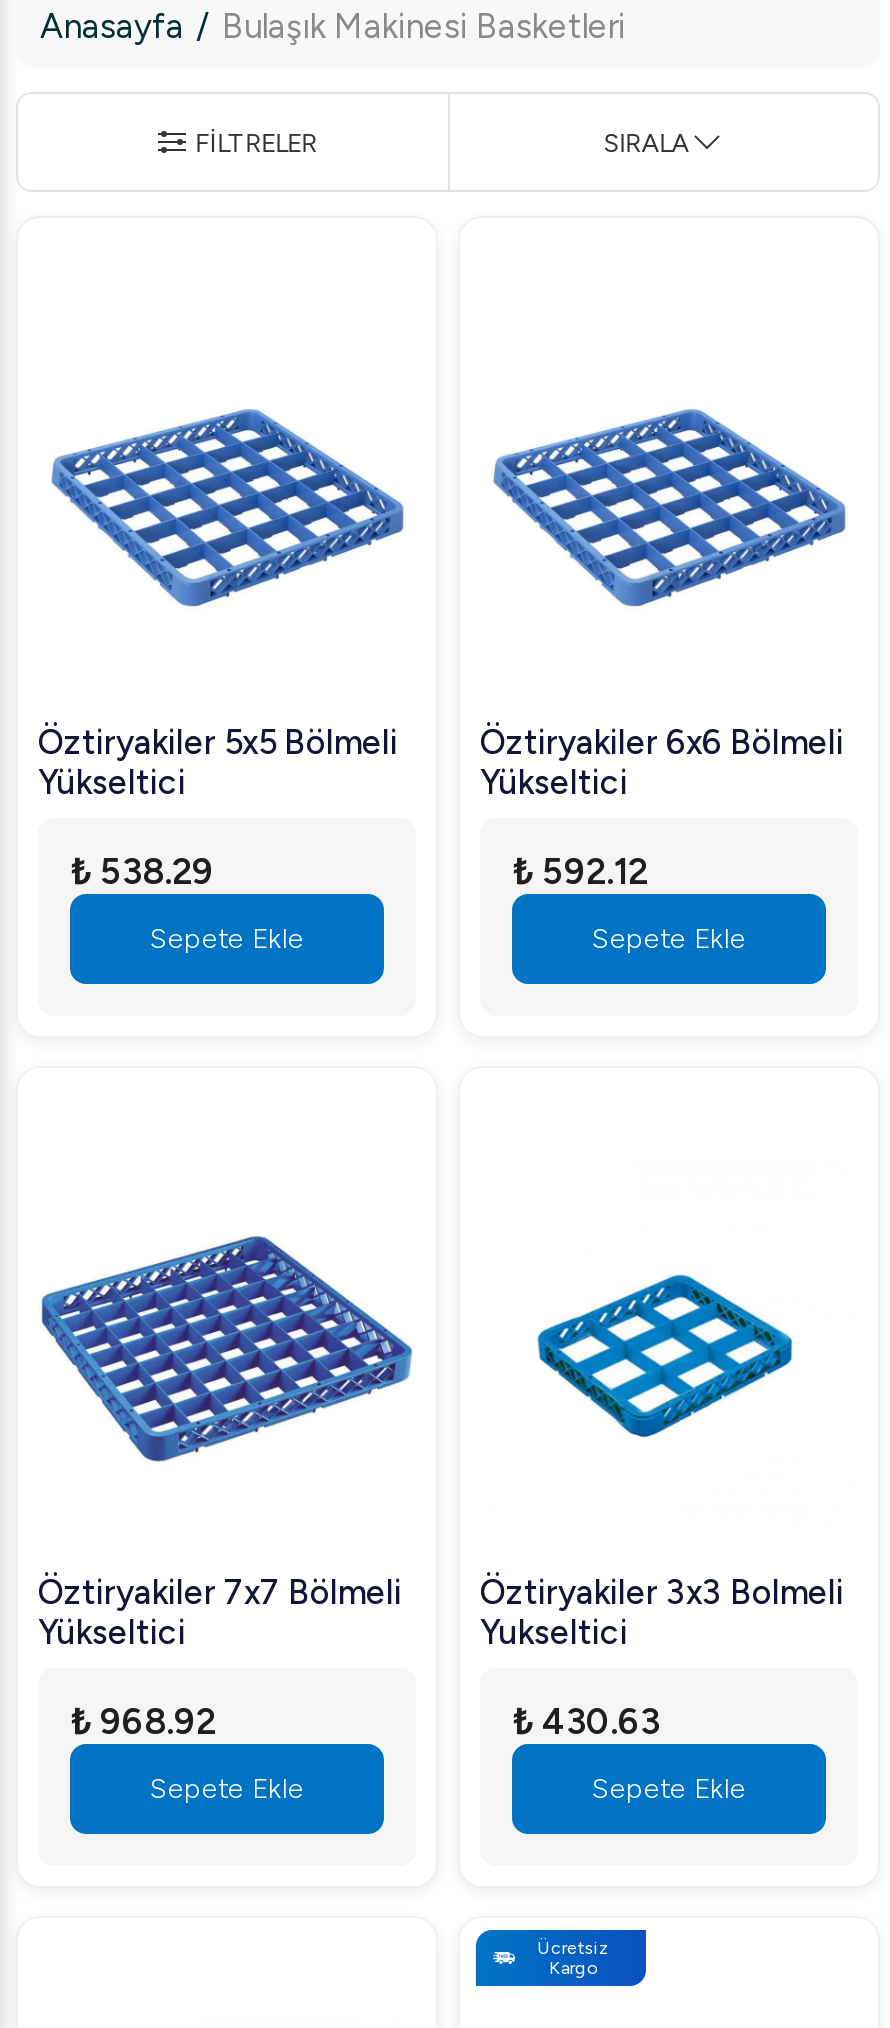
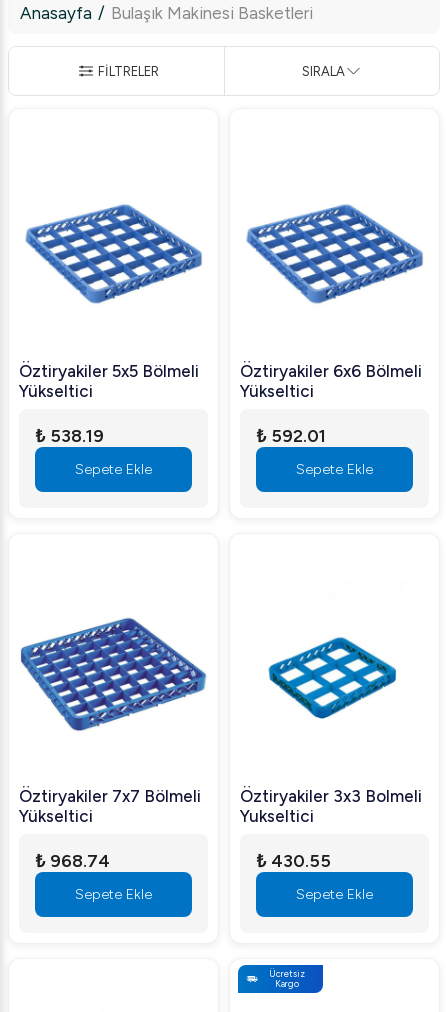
- ₺ 538.29
+ ₺ 538.19

- ₺ 592.12
+ ₺ 592.01

- ₺ 968.92
+ ₺ 968.74

- ₺ 430.63
+ ₺ 430.55
